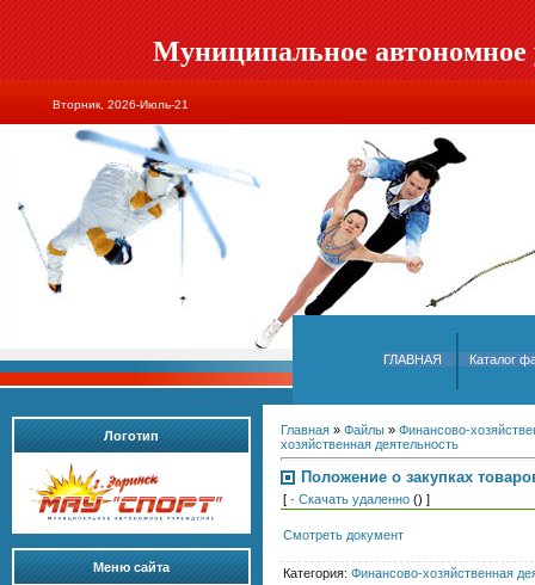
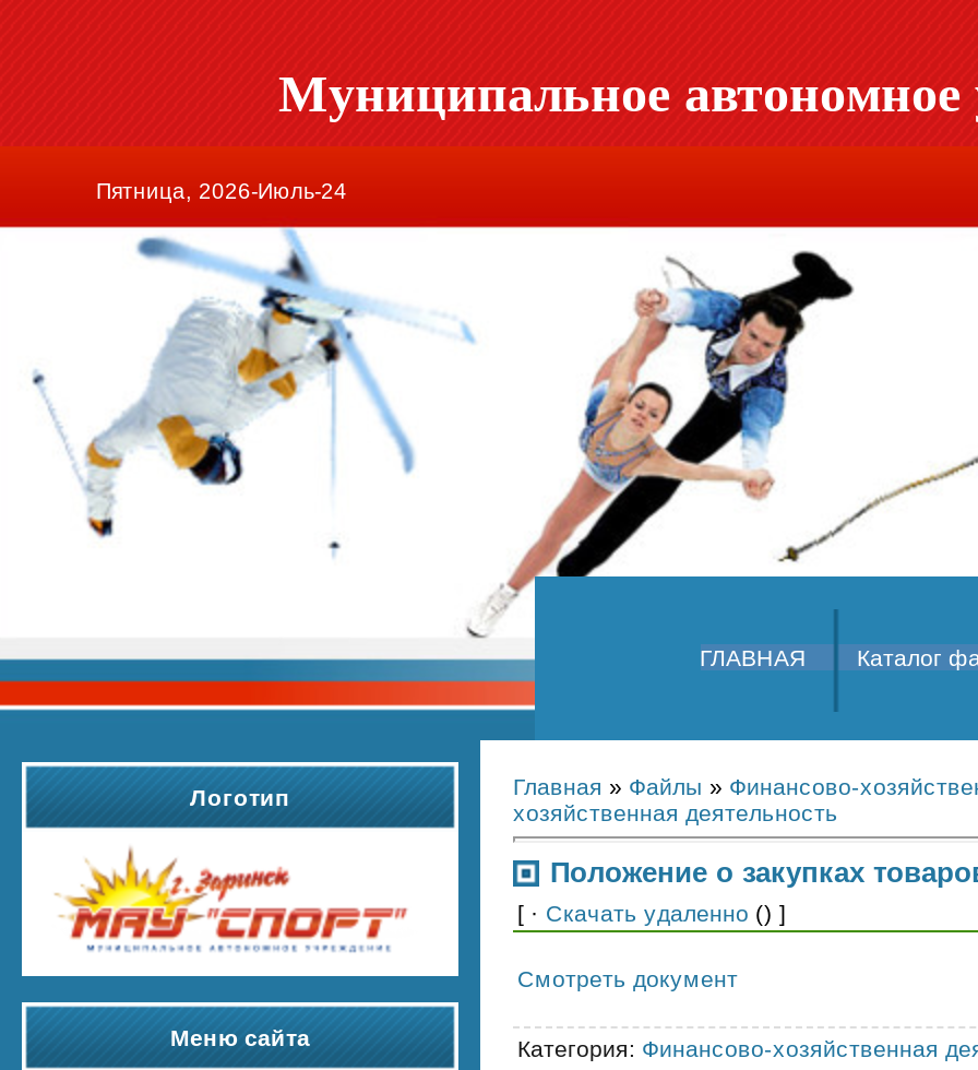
- Вторник, 2026-Июль-21
+ Пятница, 2026-Июль-24
